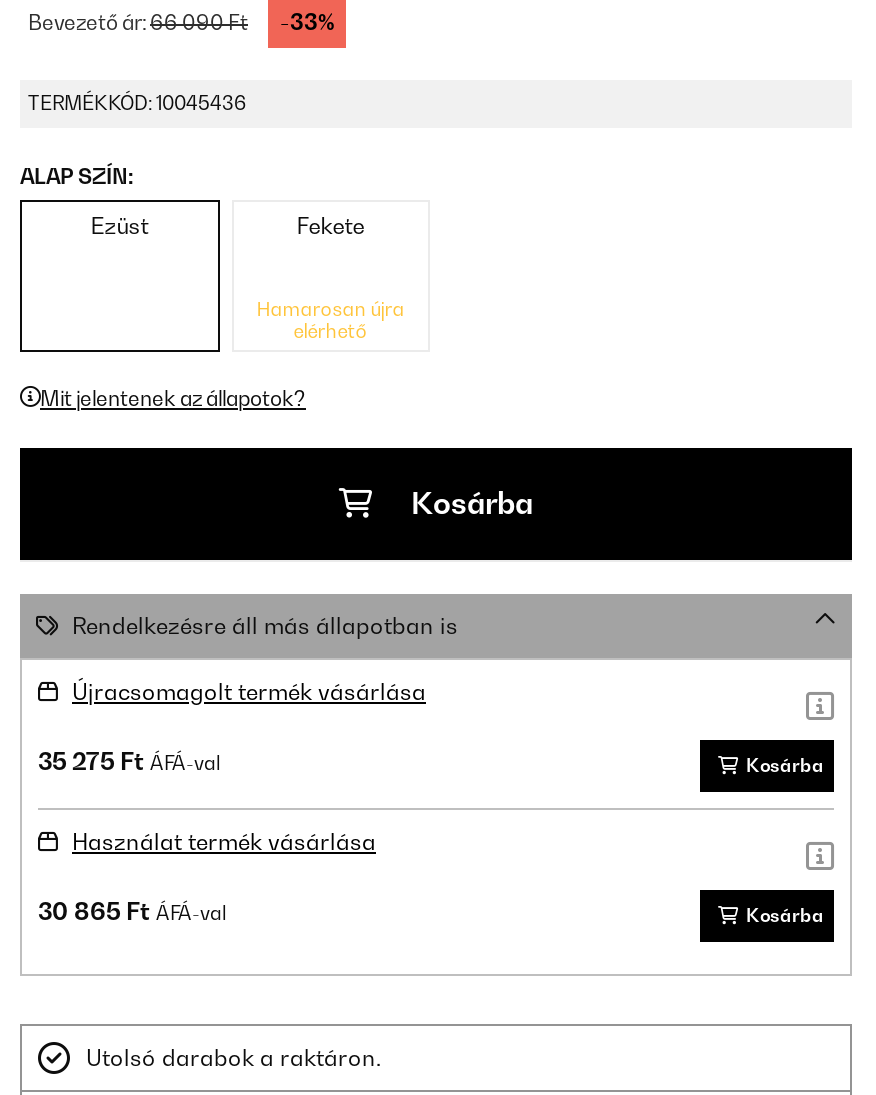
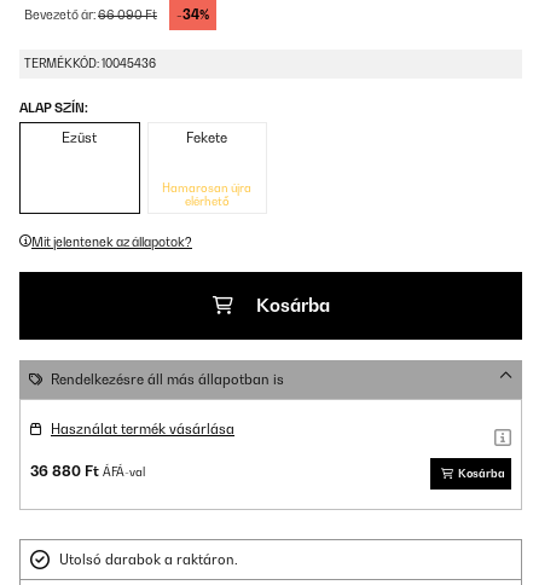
- Bevezető ár:66 090 Ft -33%
+ Bevezető ár:66 090 Ft -34%

- Újracsomagolt termék vásárlása
- 35 275 Ft ÁFÁ-val
- Kosárba

- 30 865 Ft ÁFÁ-val
+ 36 880 Ft ÁFÁ-val
